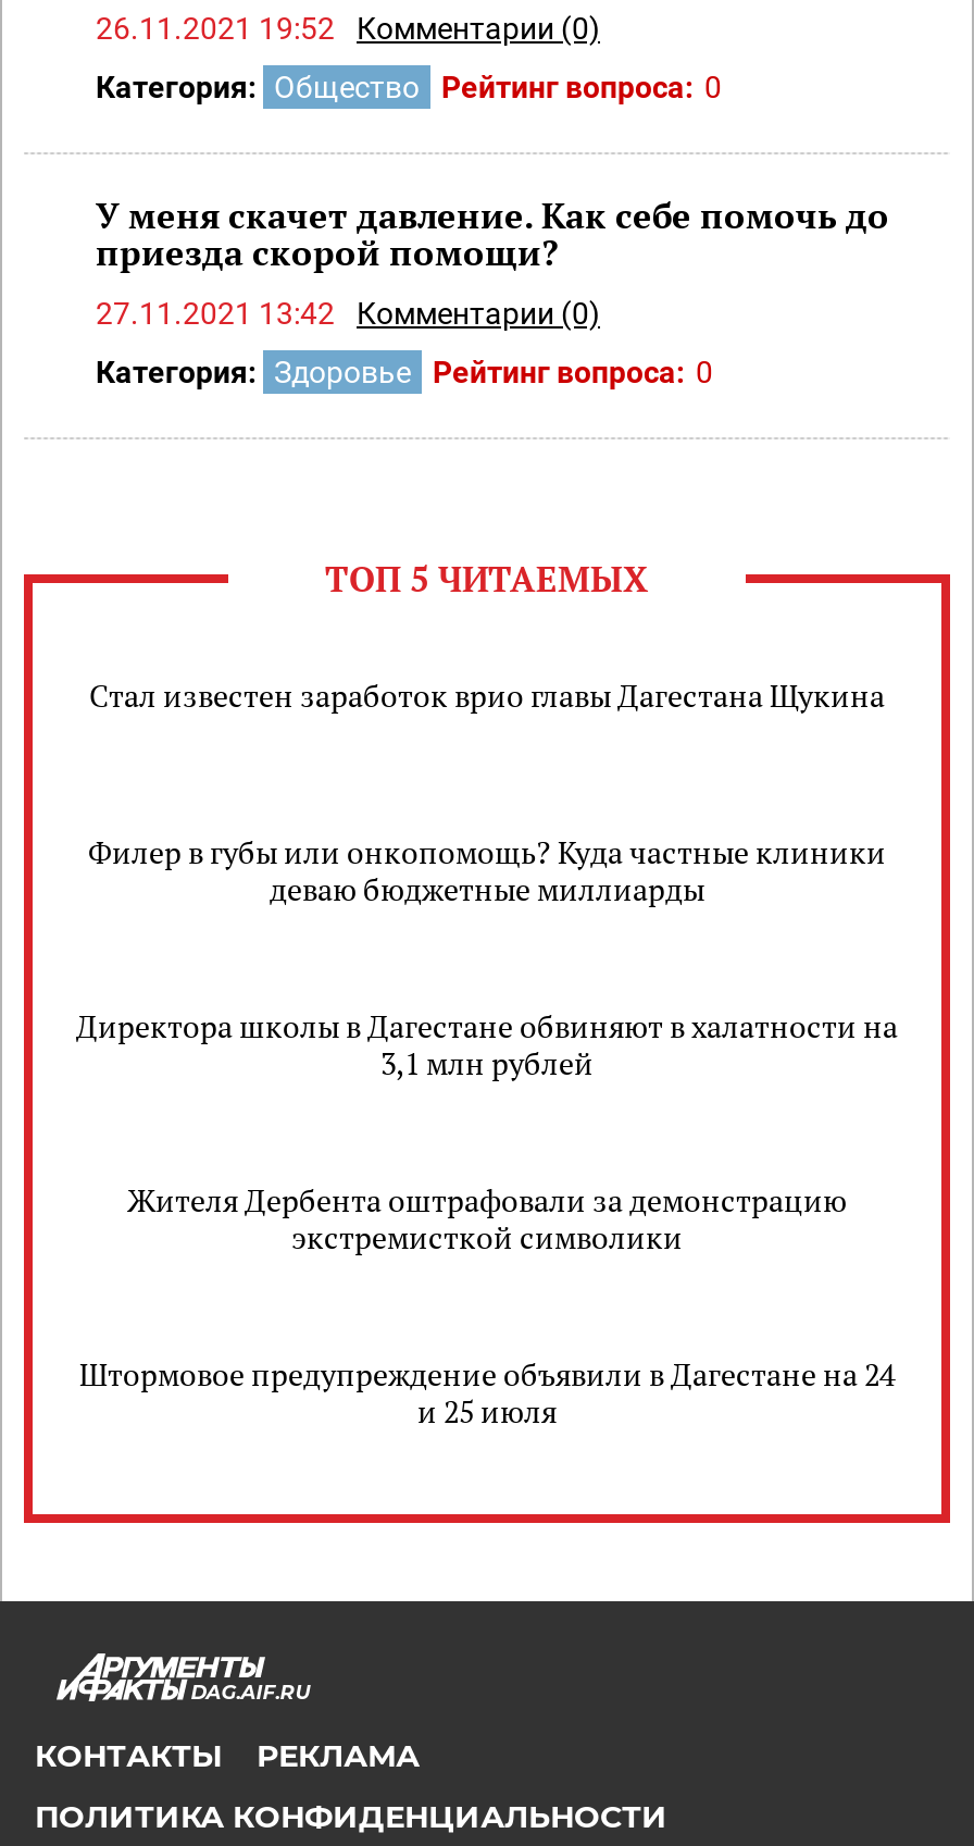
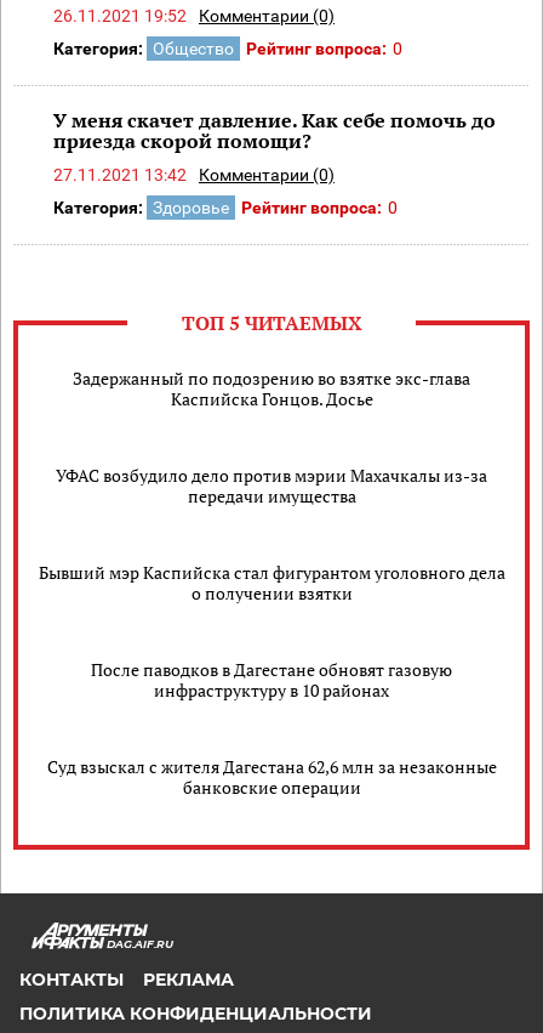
- Стал известен заработок врио главы Дагестана Щукина
+ Задержанный по подозрению во взятке экс-глава
+ Каспийска Гонцов. Досье

- Филер в губы или онкопомощь? Куда частные клиники
- деваю бюджетные миллиарды
+ УФАС возбудило дело против мэрии Махачкалы из-за
+ передачи имущества

- Директора школы в Дагестане обвиняют в халатности на
- 3,1 млн рублей
+ Бывший мэр Каспийска стал фигурантом уголовного дела
+ о получении взятки

- Жителя Дербента оштрафовали за демонстрацию
- экстремисткой символики
+ После паводков в Дагестане обновят газовую
+ инфраструктуру в 10 районах

- Штормовое предупреждение объявили в Дагестане на 24
- и 25 июля
+ Суд взыскал с жителя Дагестана 62,6 млн за незаконные
+ банковские операции
